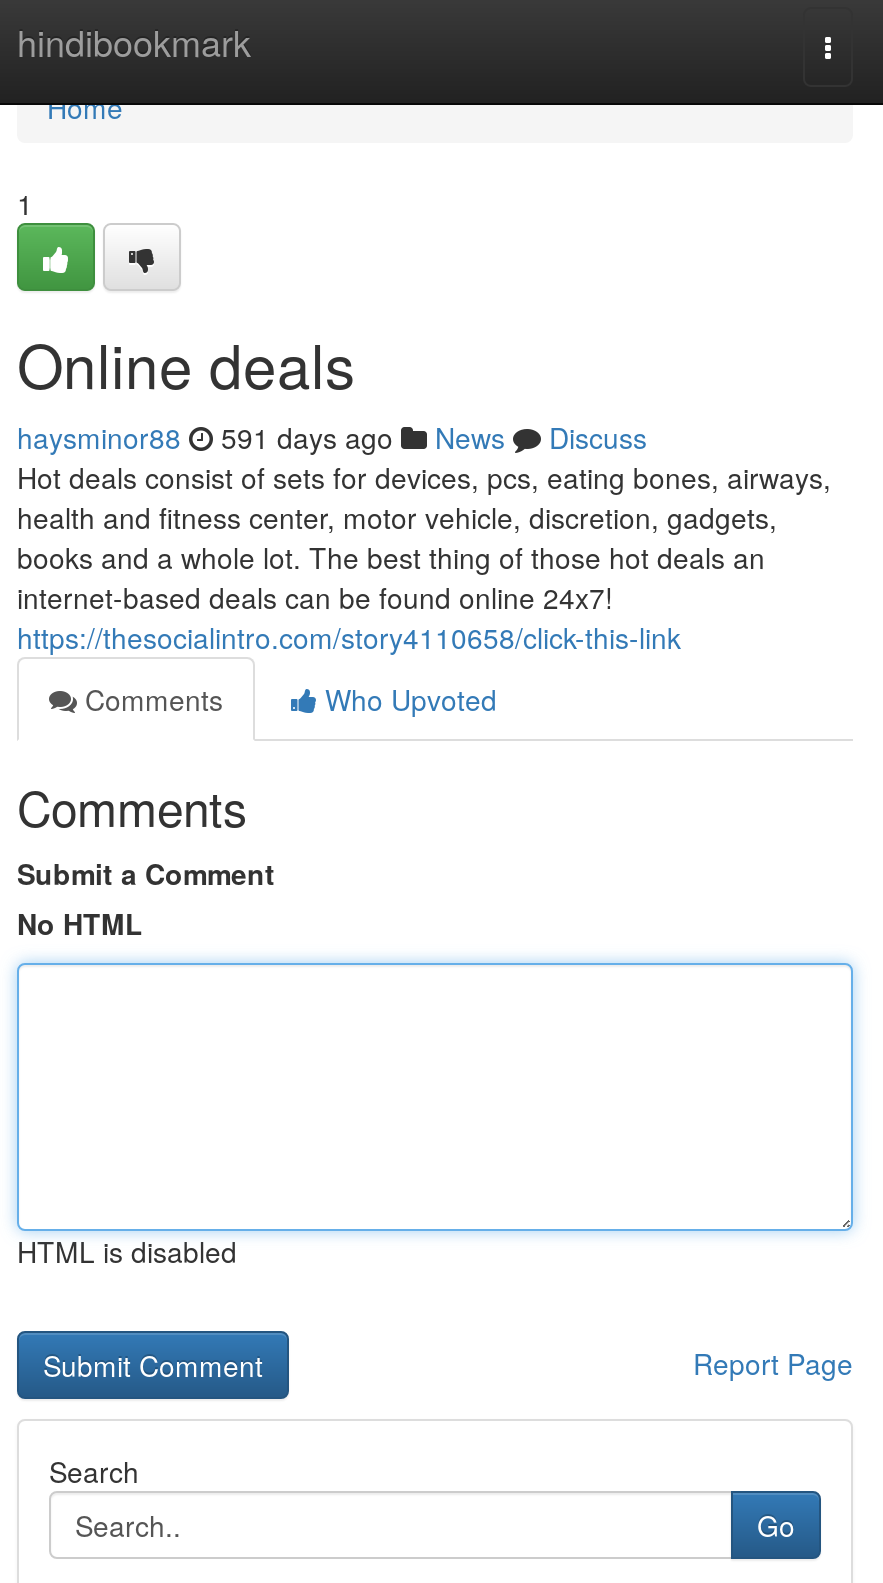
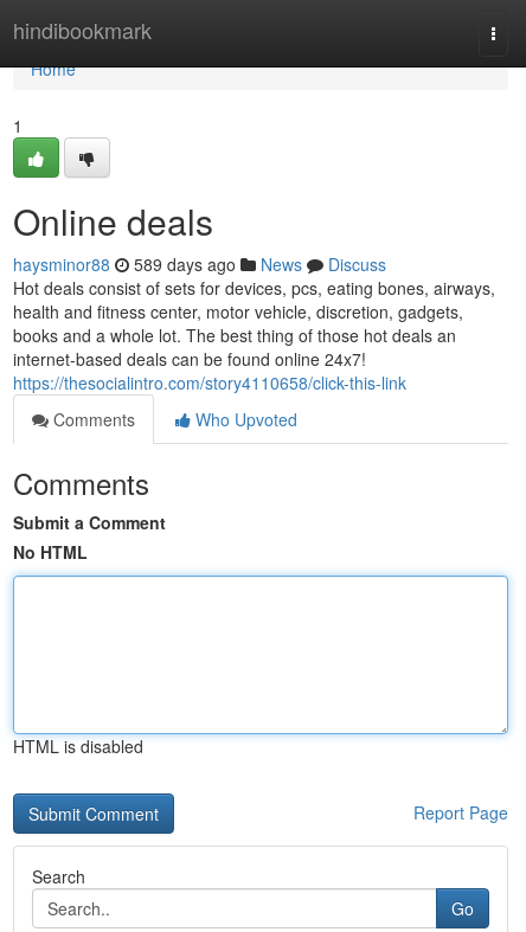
- haysminor88 591 days ago News Discuss
+ haysminor88 589 days ago News Discuss
